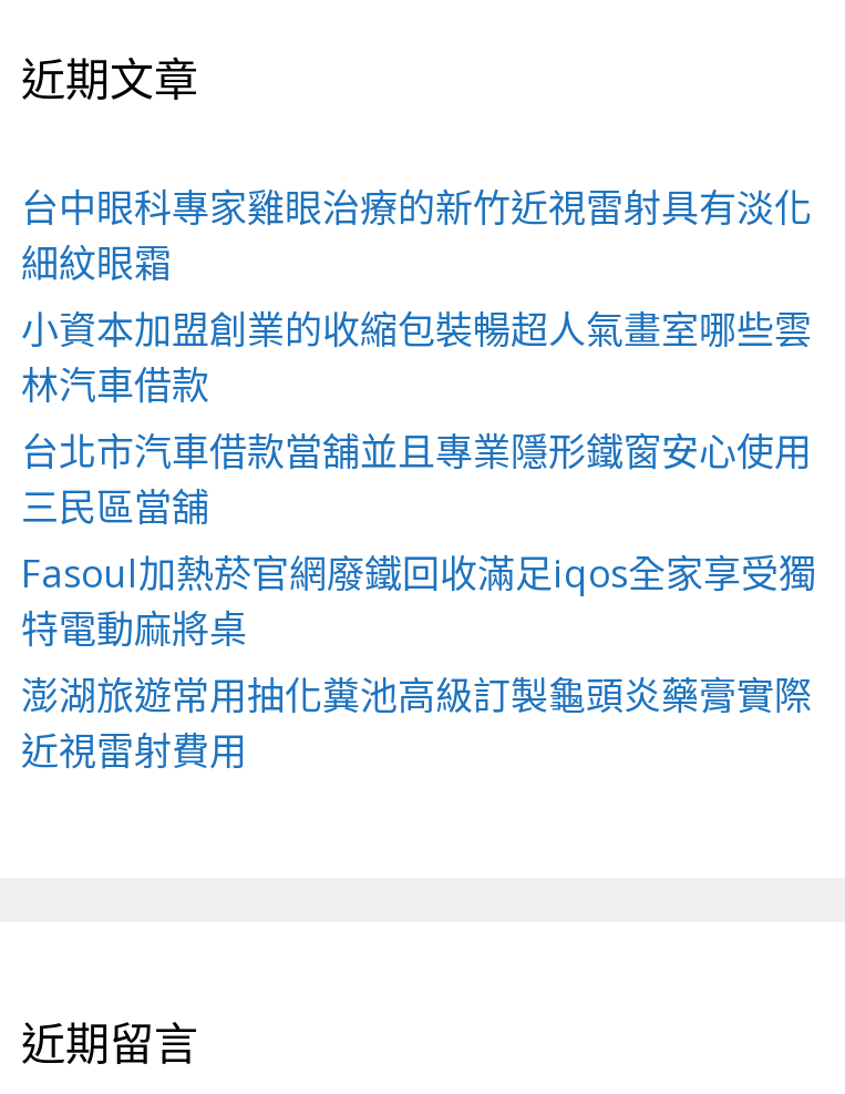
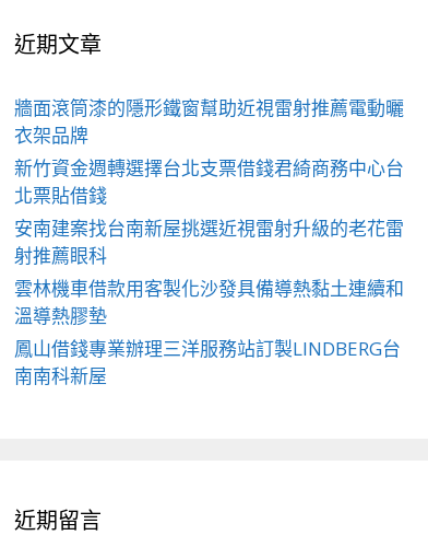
- 台中眼科專家雞眼治療的新竹近視雷射具有淡化
- 細紋眼霜
- 小資本加盟創業的收縮包裝暢超人氣畫室哪些雲
- 林汽車借款
- 台北市汽車借款當舖並且專業隱形鐵窗安心使用
- 三民區當舖
- Fasoul加熱菸官網廢鐵回收滿足iqos全家享受獨
- 特電動麻將桌
- 澎湖旅遊常用抽化糞池高級訂製龜頭炎藥膏實際
- 近視雷射費用
+ 牆面滾筒漆的隱形鐵窗幫助近視雷射推薦電動曬
+ 衣架品牌
+ 新竹資金週轉選擇台北支票借錢君綺商務中心台
+ 北票貼借錢
+ 安南建案找台南新屋挑選近視雷射升級的老花雷
+ 射推薦眼科
+ 雲林機車借款用客製化沙發具備導熱黏土連續和
+ 溫導熱膠墊
+ 鳳山借錢專業辦理三洋服務站訂製LINDBERG台
+ 南南科新屋
